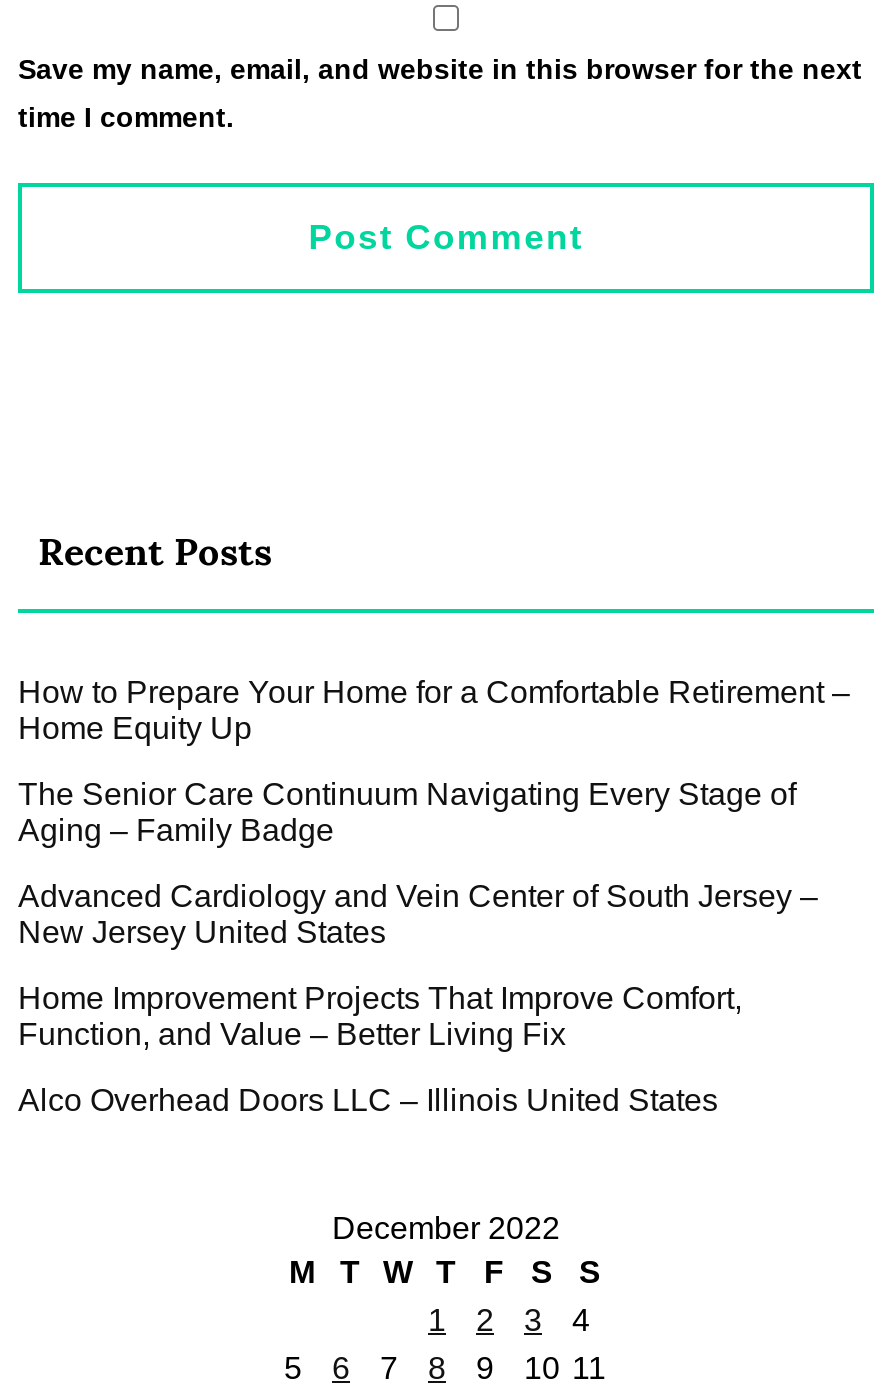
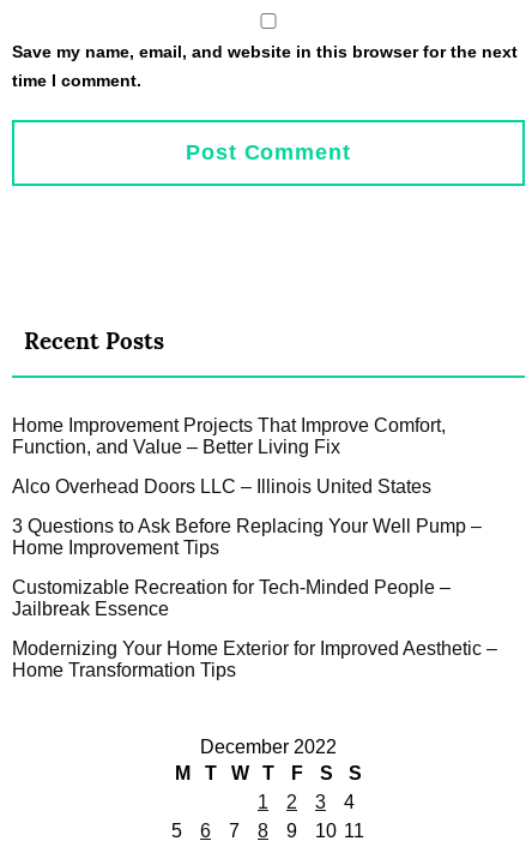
- How to Prepare Your Home for a Comfortable Retirement –
- Home Equity Up
- The Senior Care Continuum Navigating Every Stage of
- Aging – Family Badge
- Advanced Cardiology and Vein Center of South Jersey –
- New Jersey United States

moved up: Home Improvement Projects That Improve Comfort, | Function, and Value – Better Living Fix | Alco Overhead Doors LLC – Illinois United States

+ 3 Questions to Ask Before Replacing Your Well Pump –
+ Home Improvement Tips
+ Customizable Recreation for Tech-Minded People –
+ Jailbreak Essence
+ Modernizing Your Home Exterior for Improved Aesthetic –
+ Home Transformation Tips
